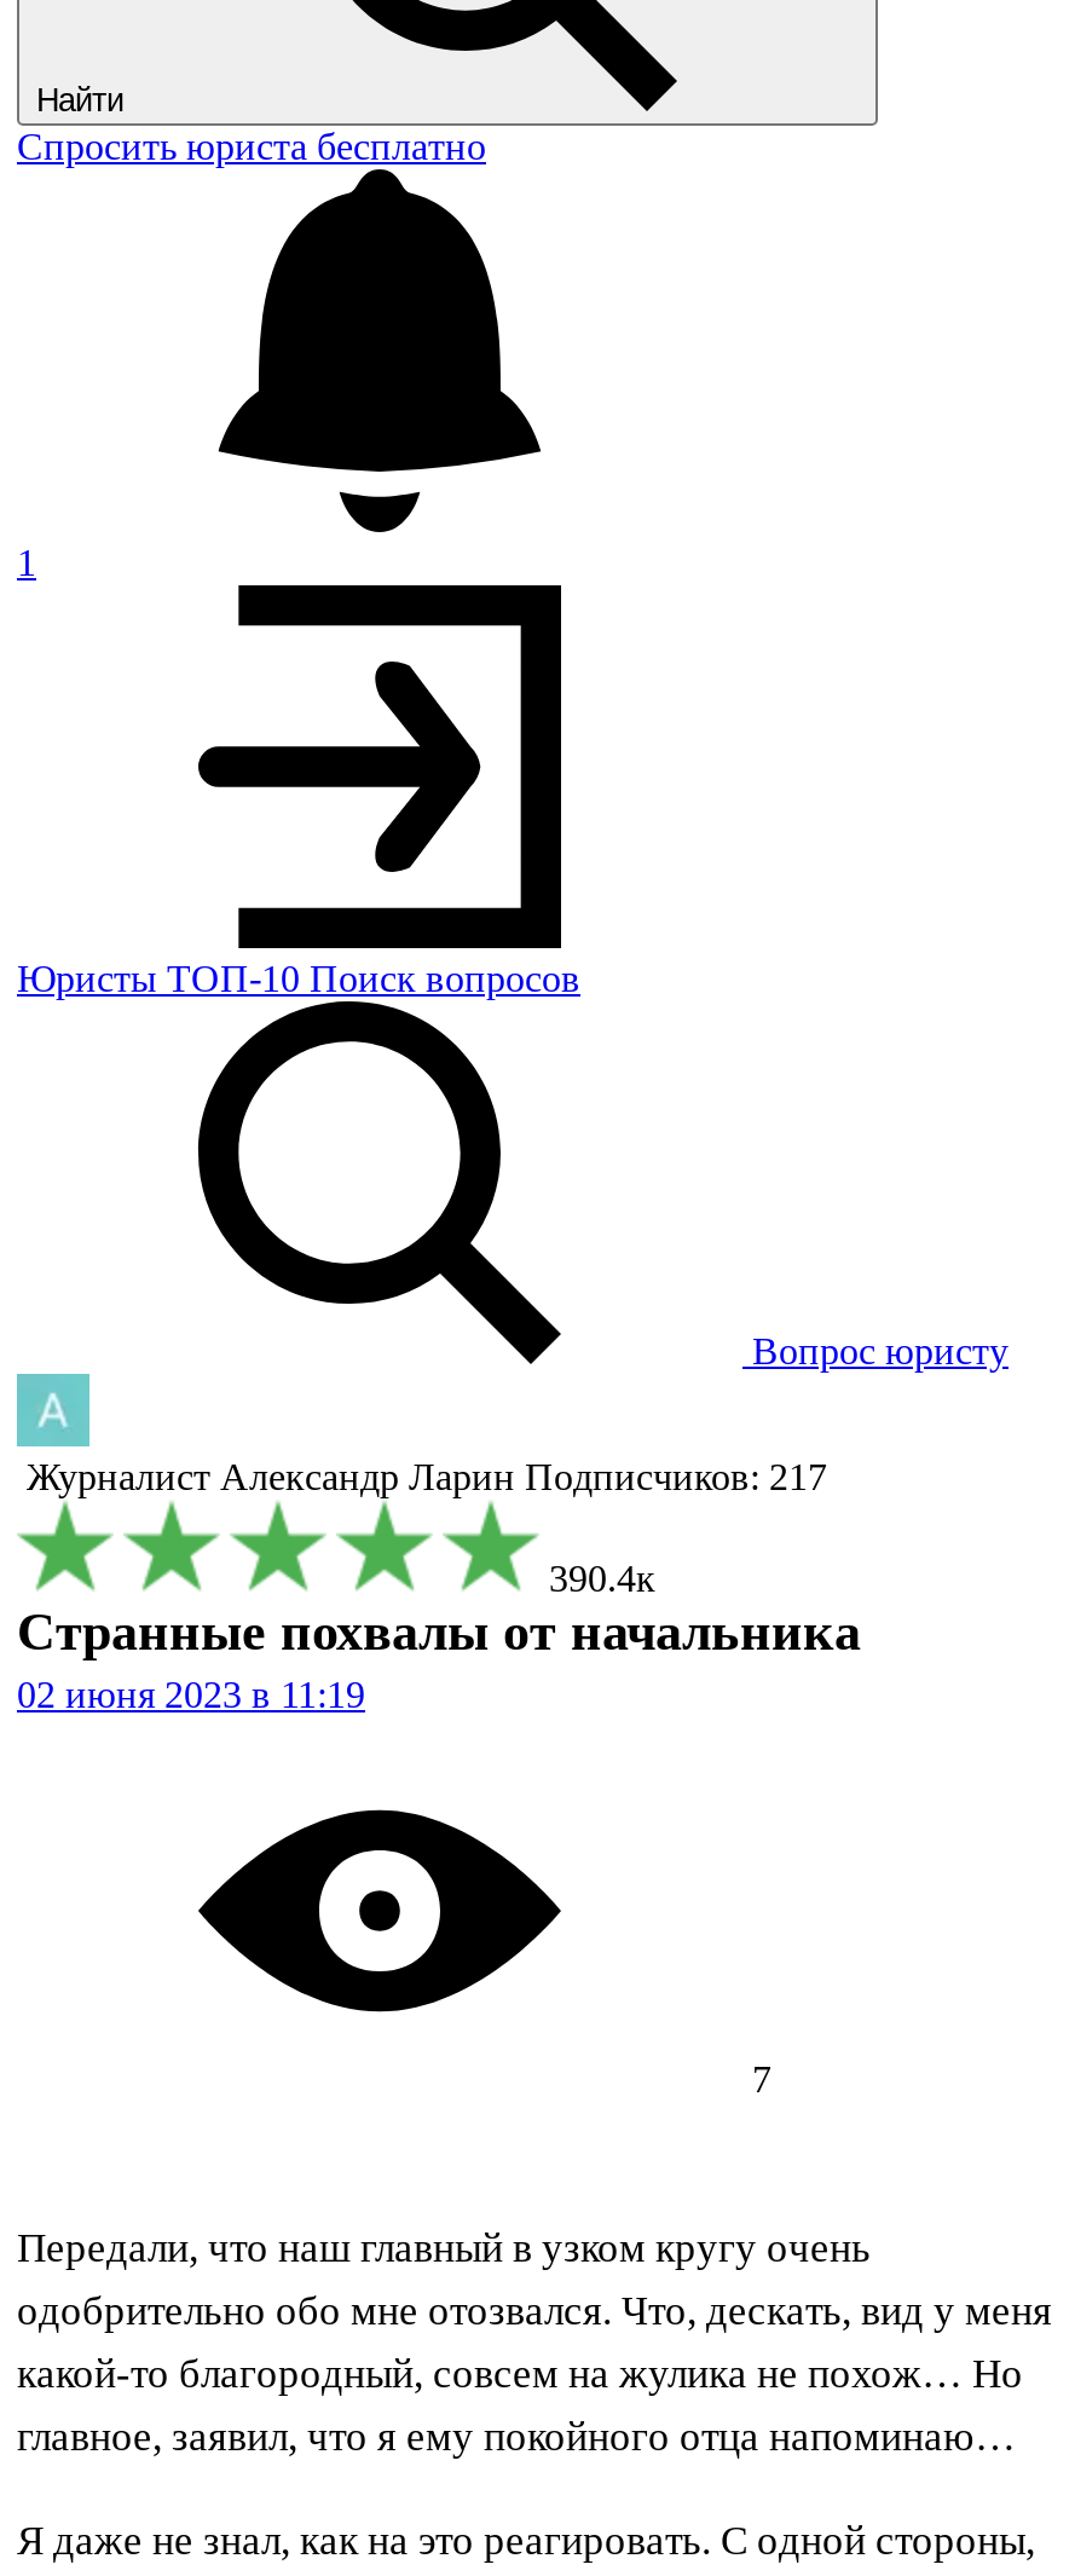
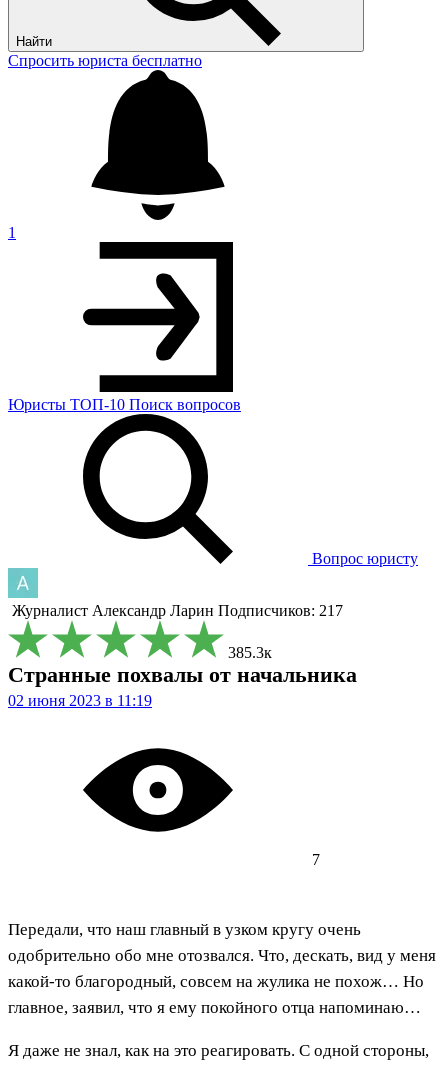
- 390.4к
+ 385.3к
